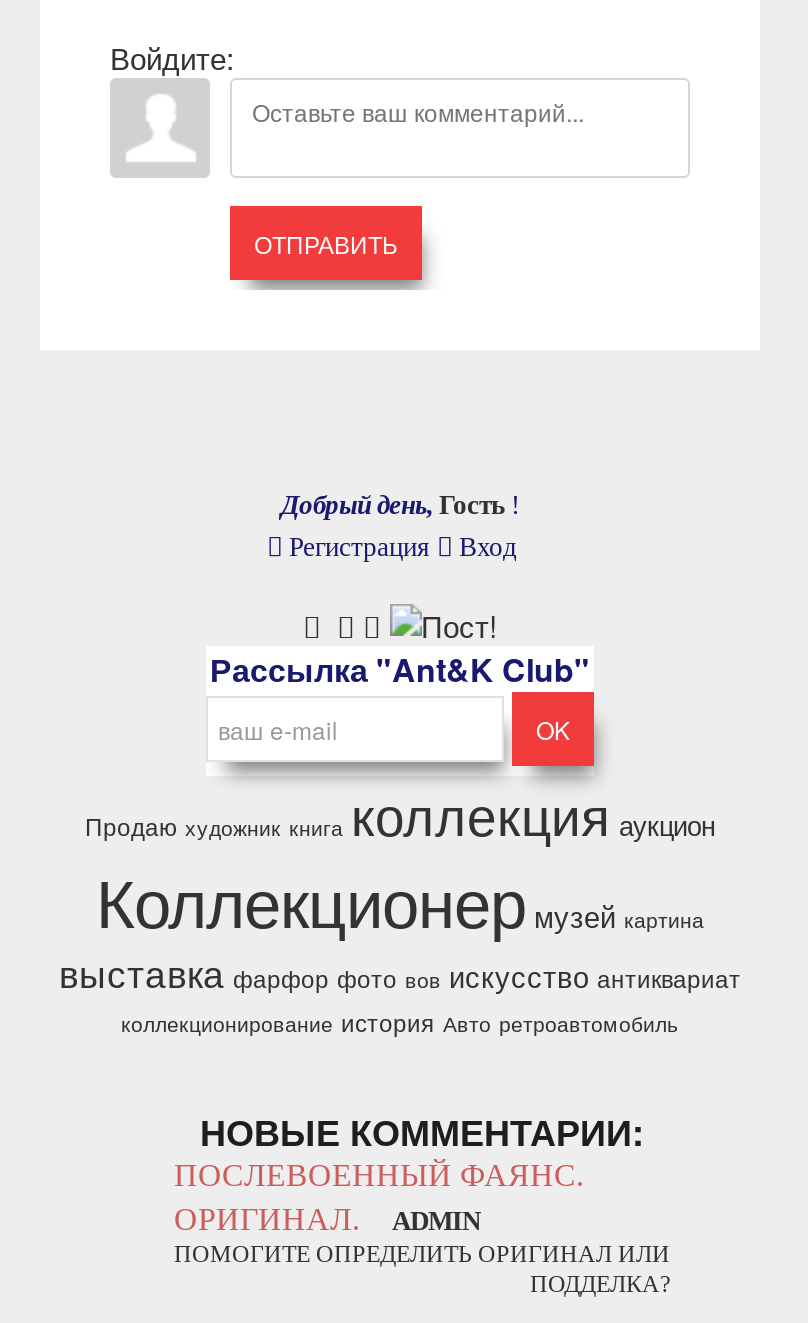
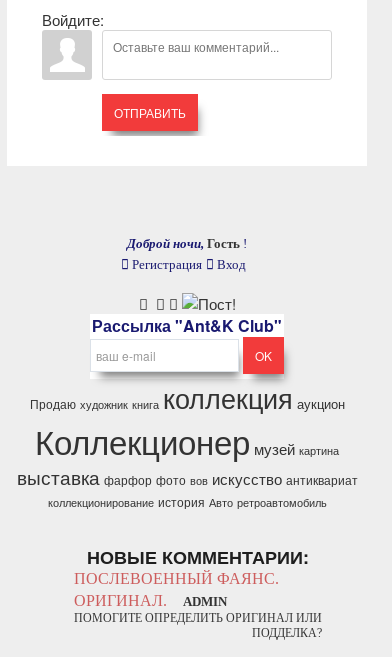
- Добрый день, Гость !
+ Доброй ночи, Гость !
